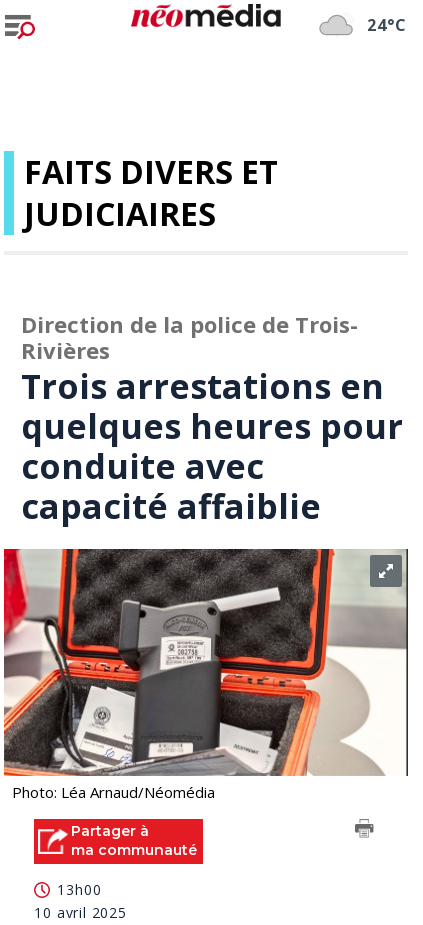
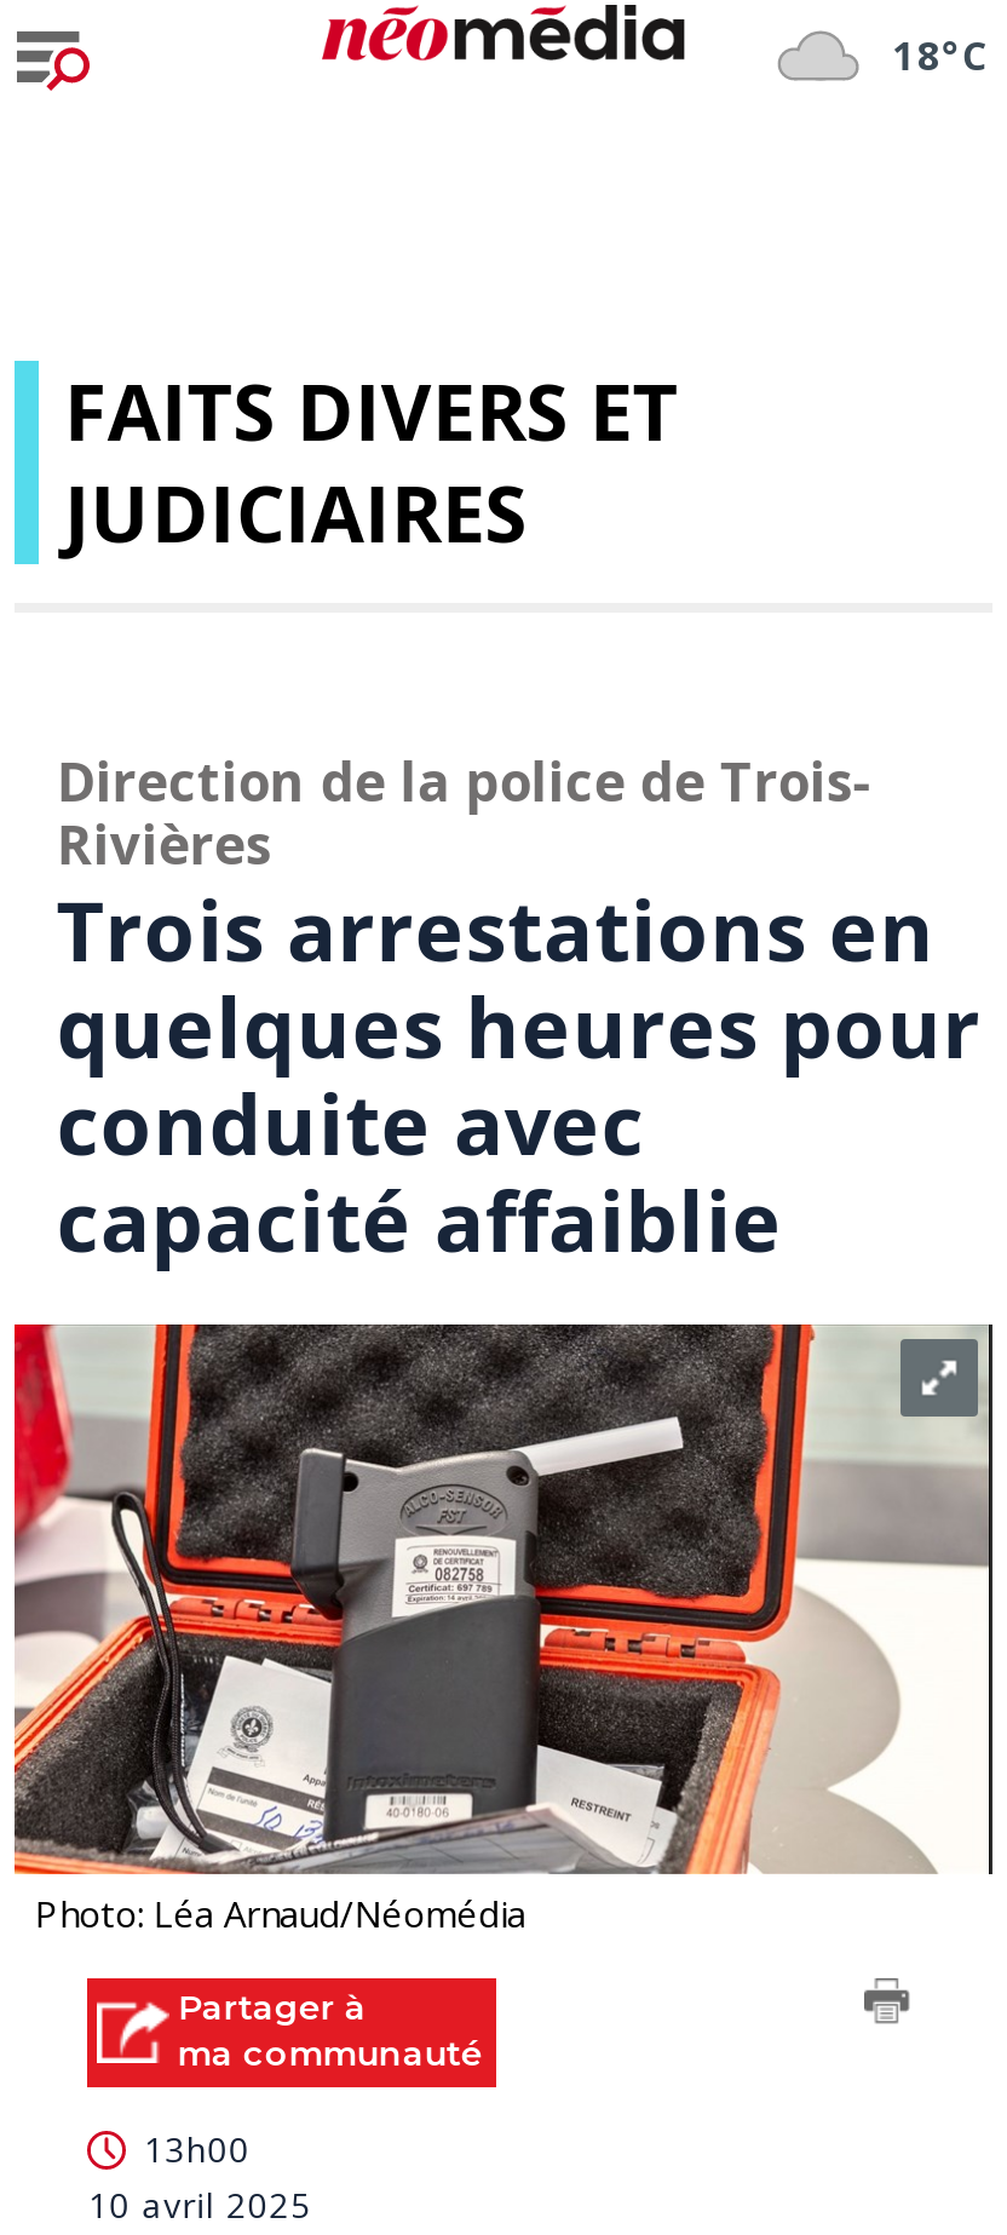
- 24°C
+ 18°C
